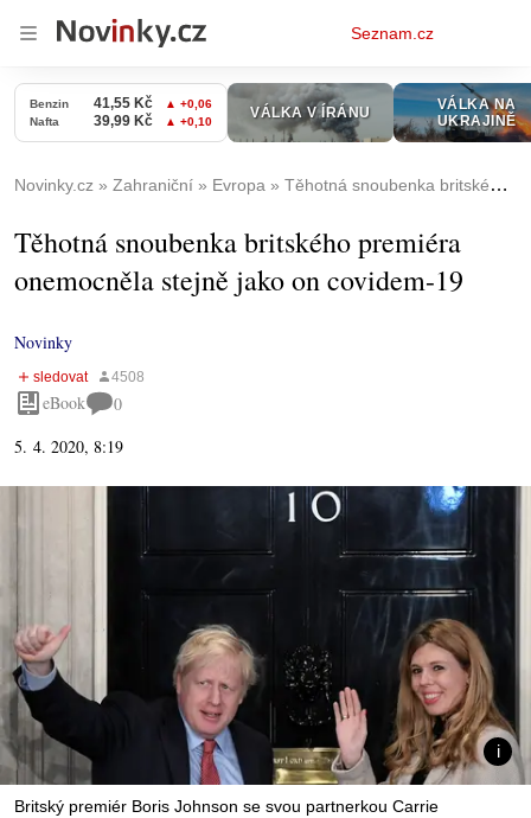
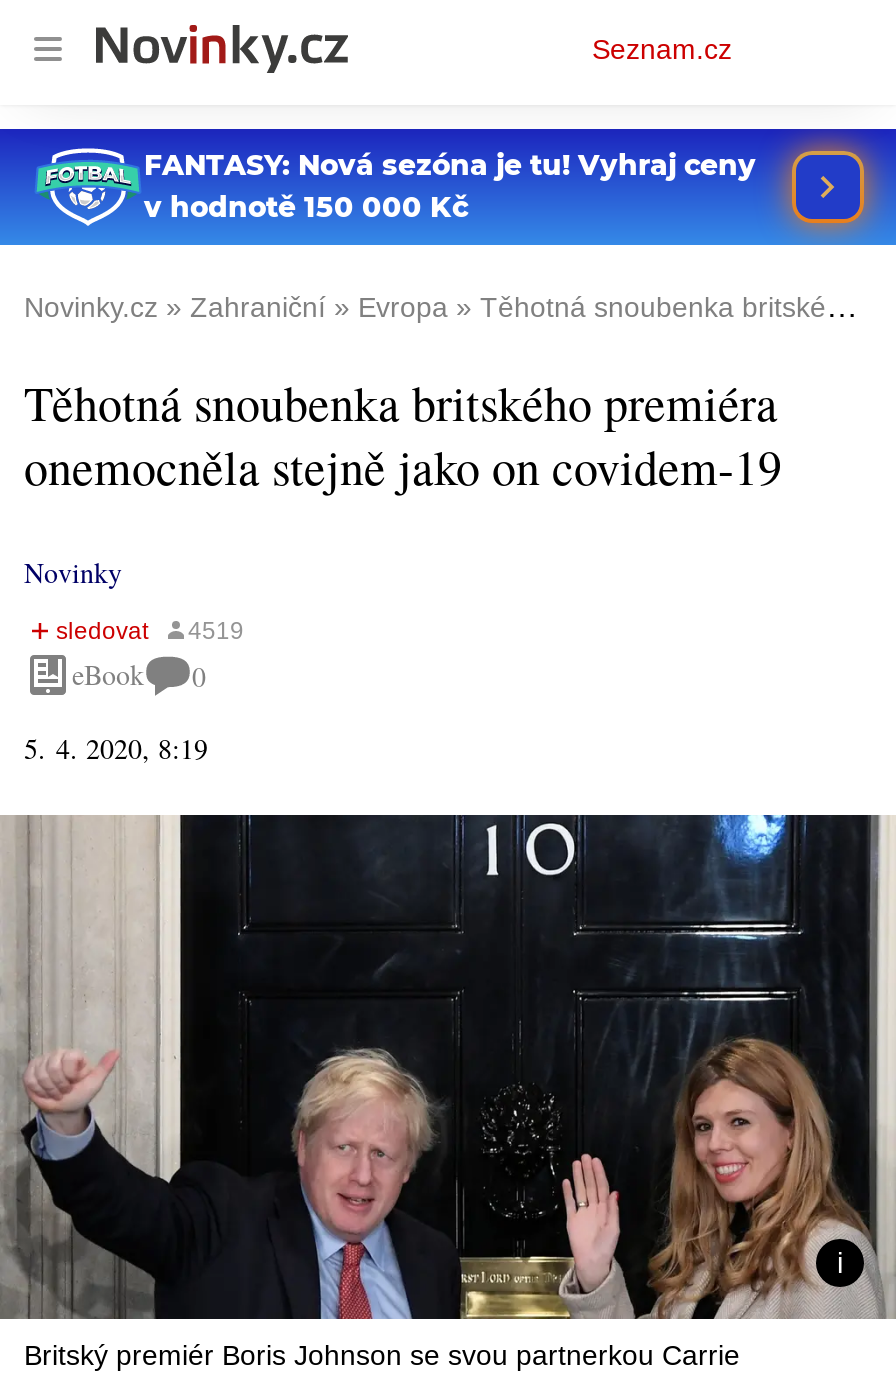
- [image]
+ [image]
